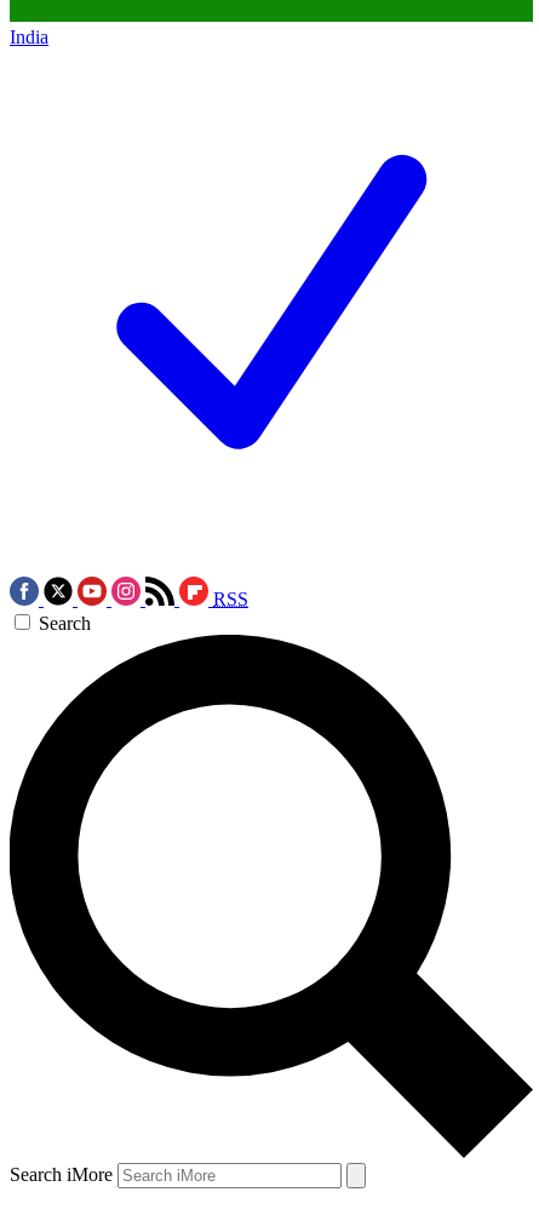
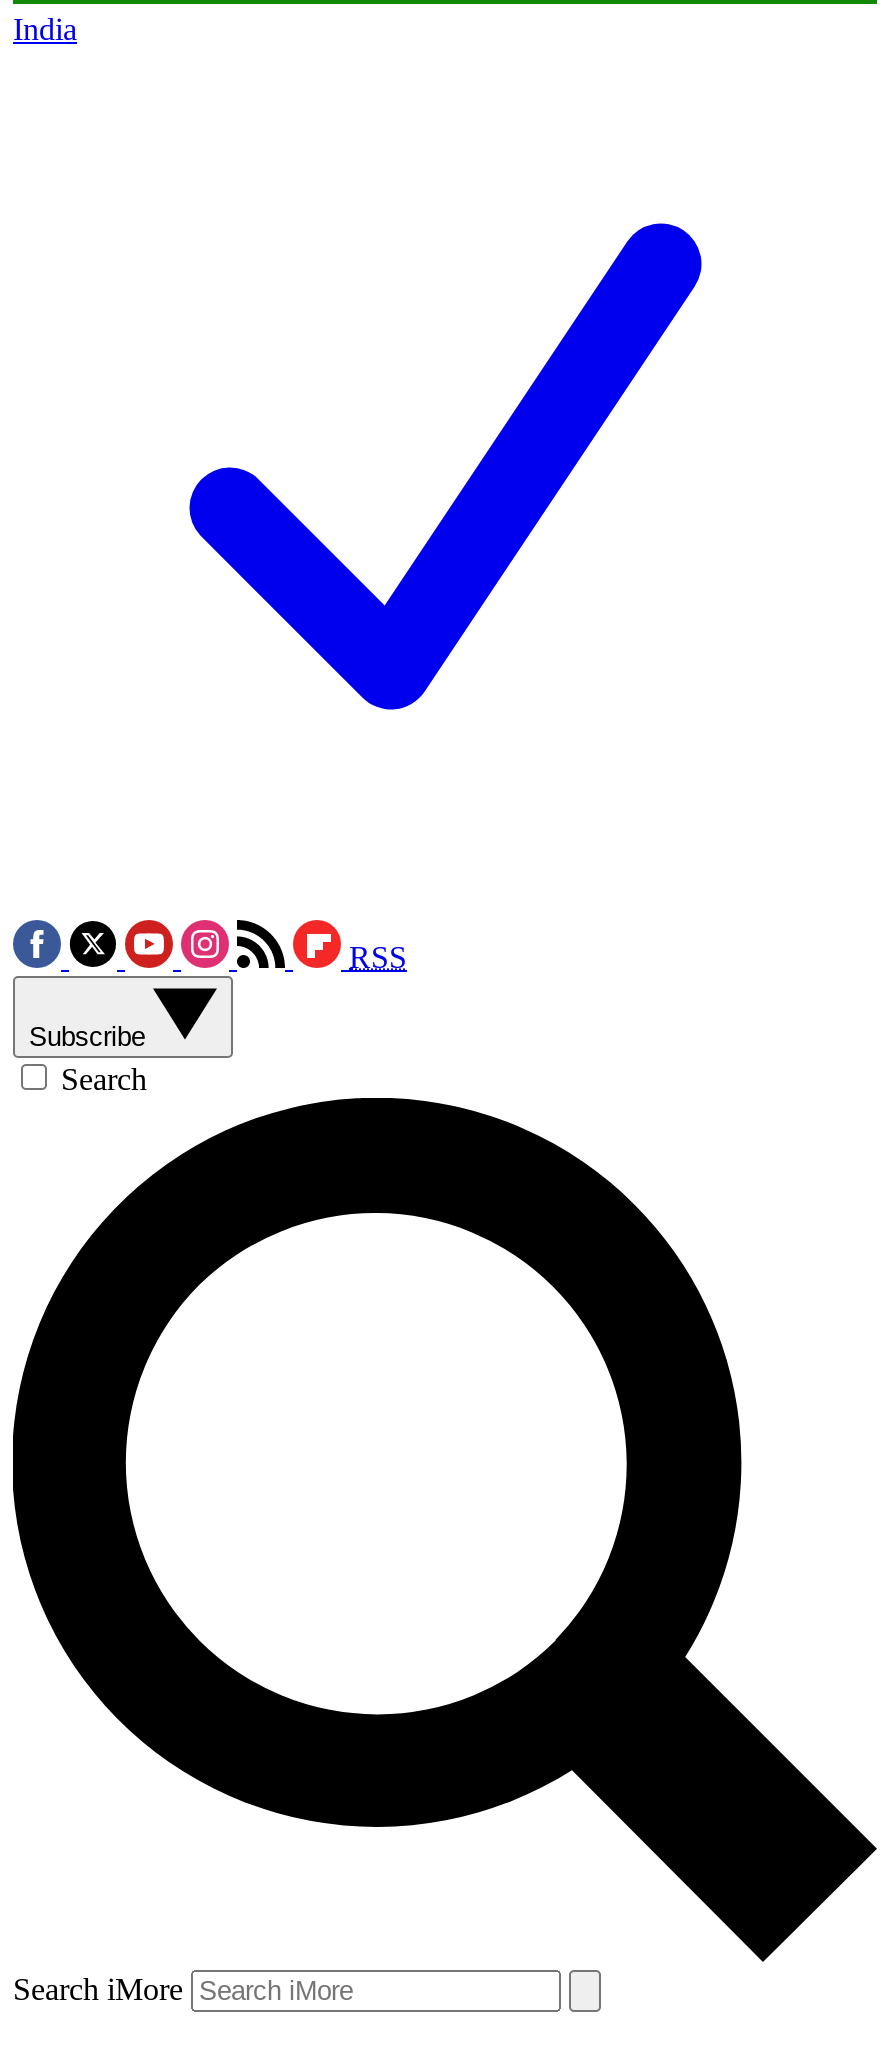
+ Subscribe
